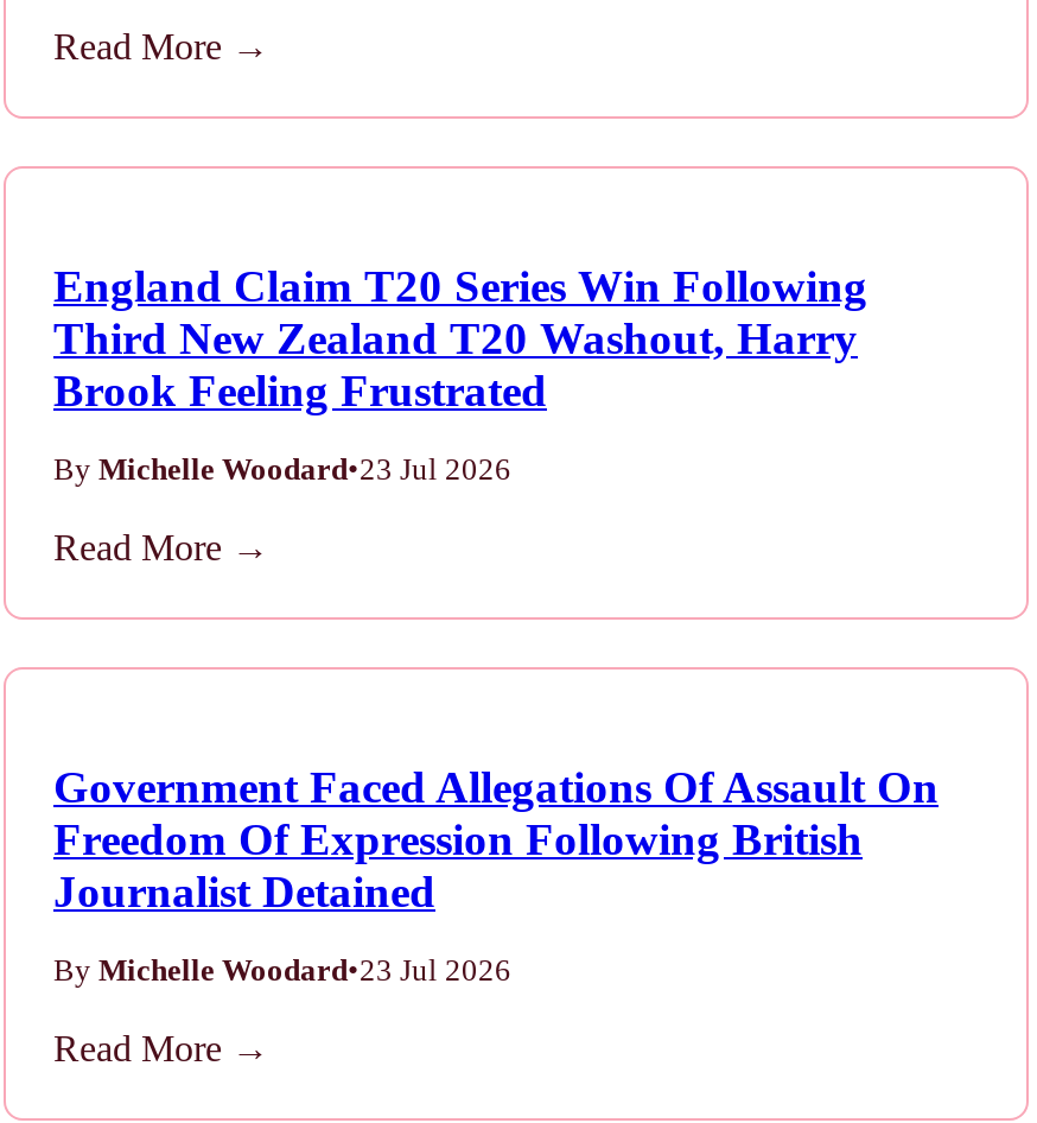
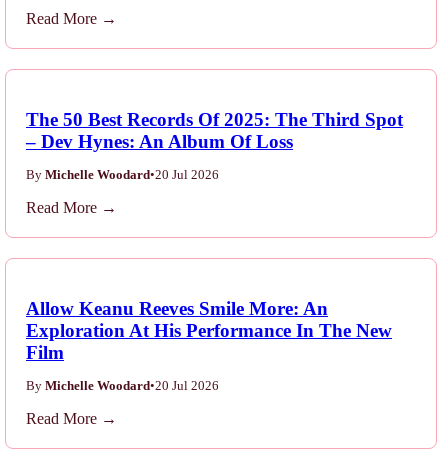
- England Claim T20 Series Win Following
- Third New Zealand T20 Washout, Harry
- Brook Feeling Frustrated
+ The 50 Best Records Of 2025: The Third Spot
+ – Dev Hynes: An Album Of Loss

- By Michelle Woodard•23 Jul 2026
+ By Michelle Woodard•20 Jul 2026

- Government Faced Allegations Of Assault On
- Freedom Of Expression Following British
- Journalist Detained
+ Allow Keanu Reeves Smile More: An
+ Exploration At His Performance In The New
+ Film

- By Michelle Woodard•23 Jul 2026
+ By Michelle Woodard•20 Jul 2026
